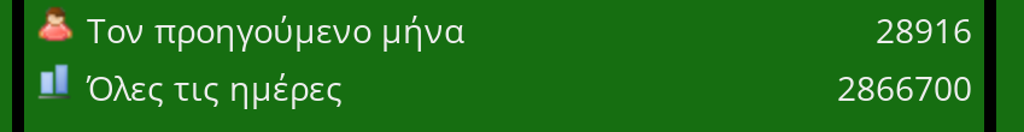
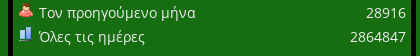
- 2866700
+ 2864847
